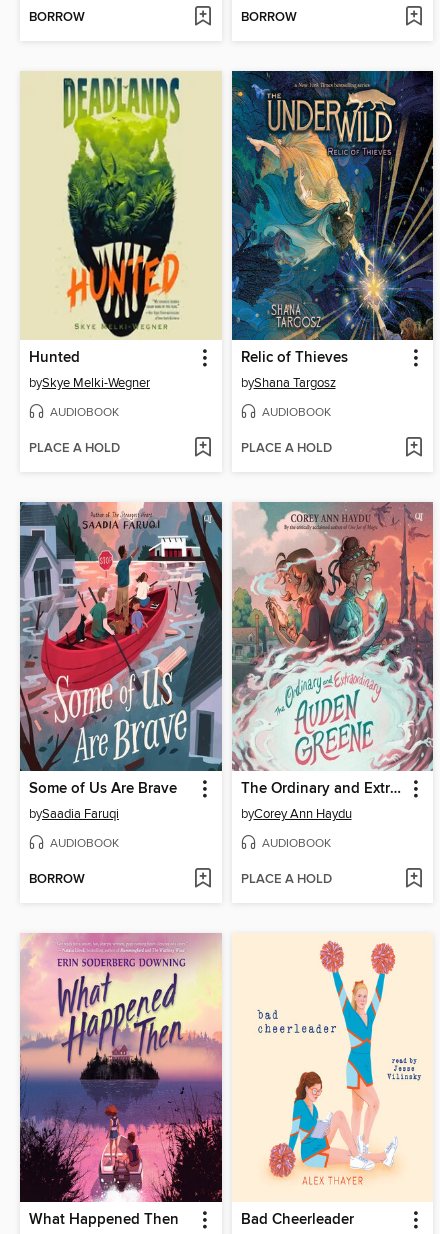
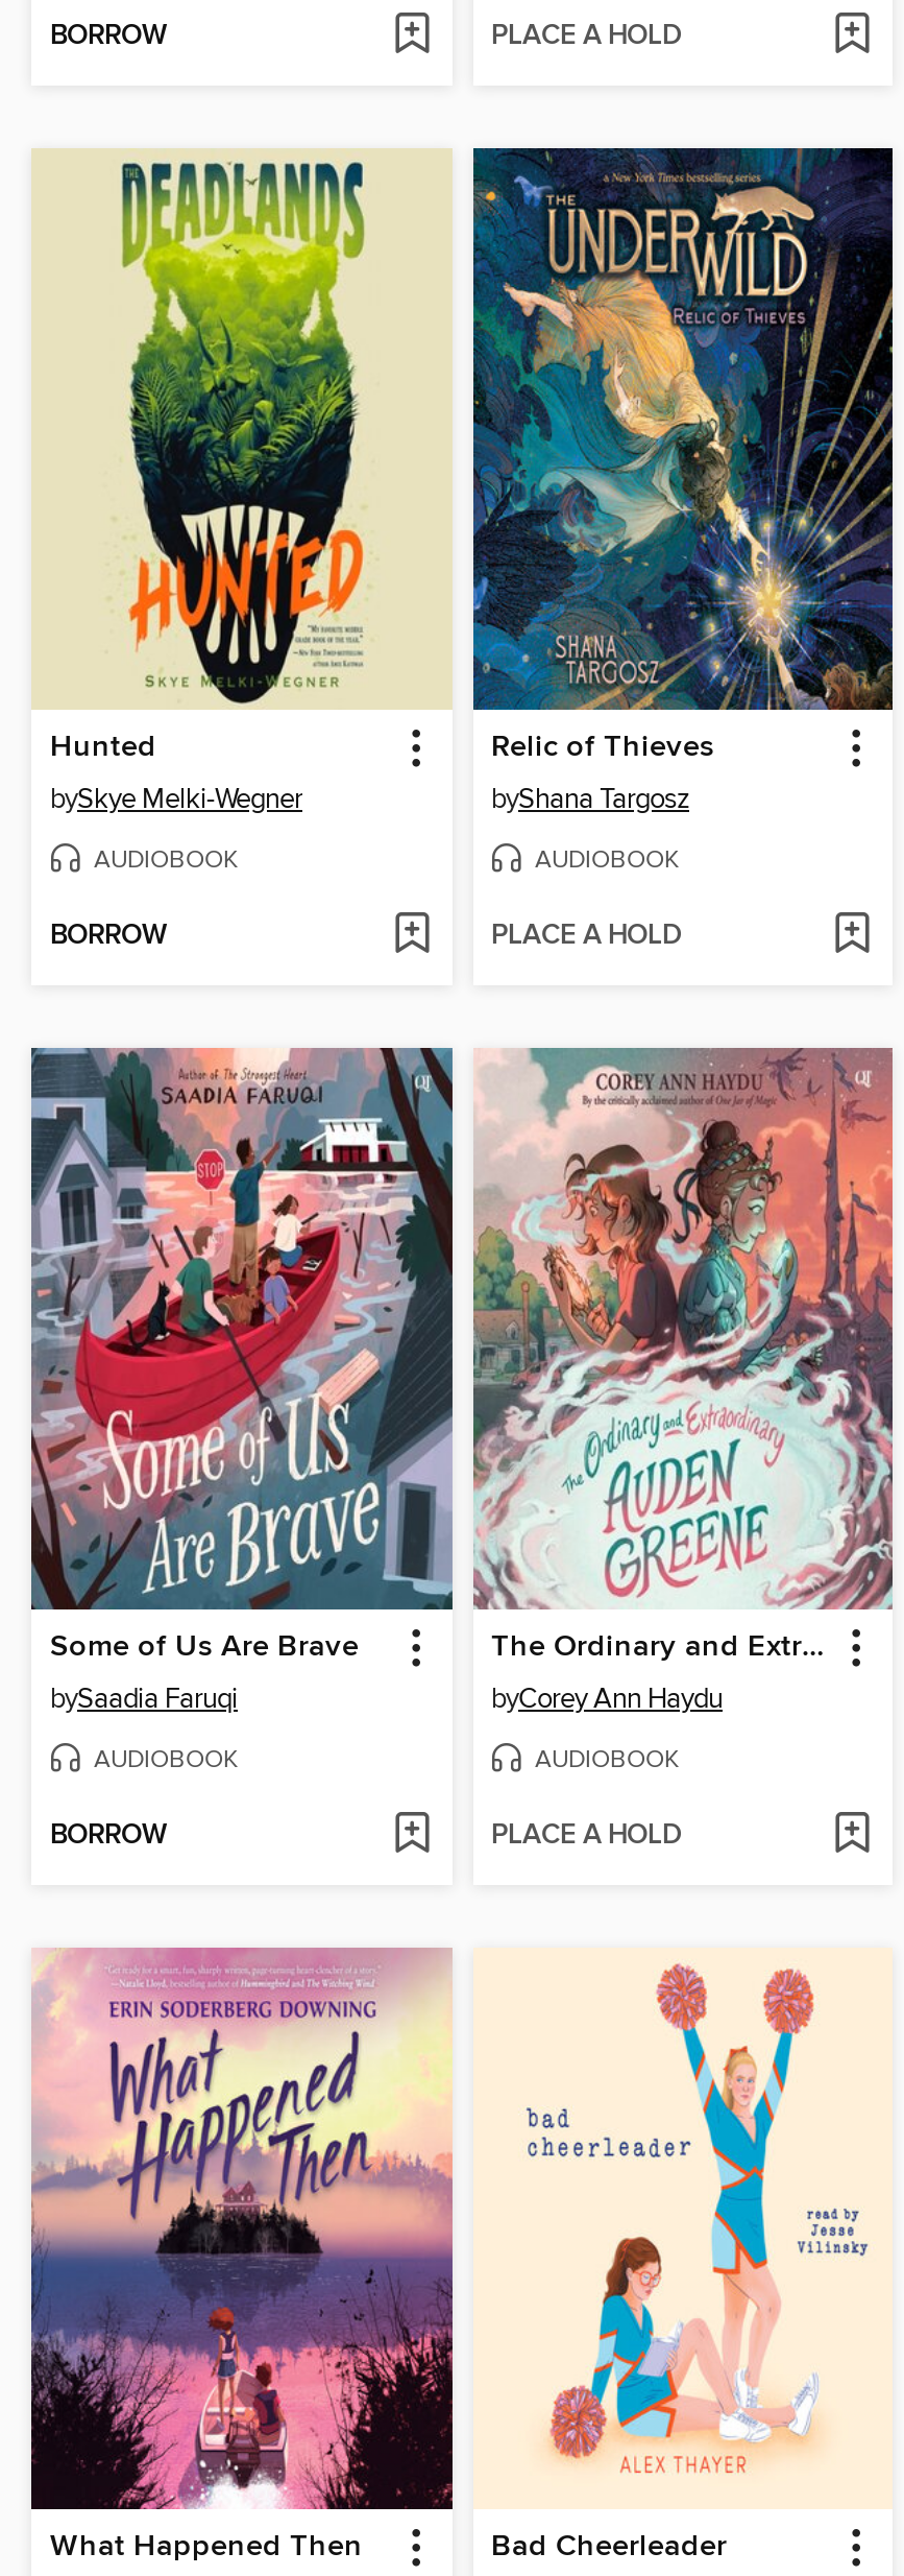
- BORROW
+ PLACE A HOLD

- PLACE A HOLD
+ BORROW
